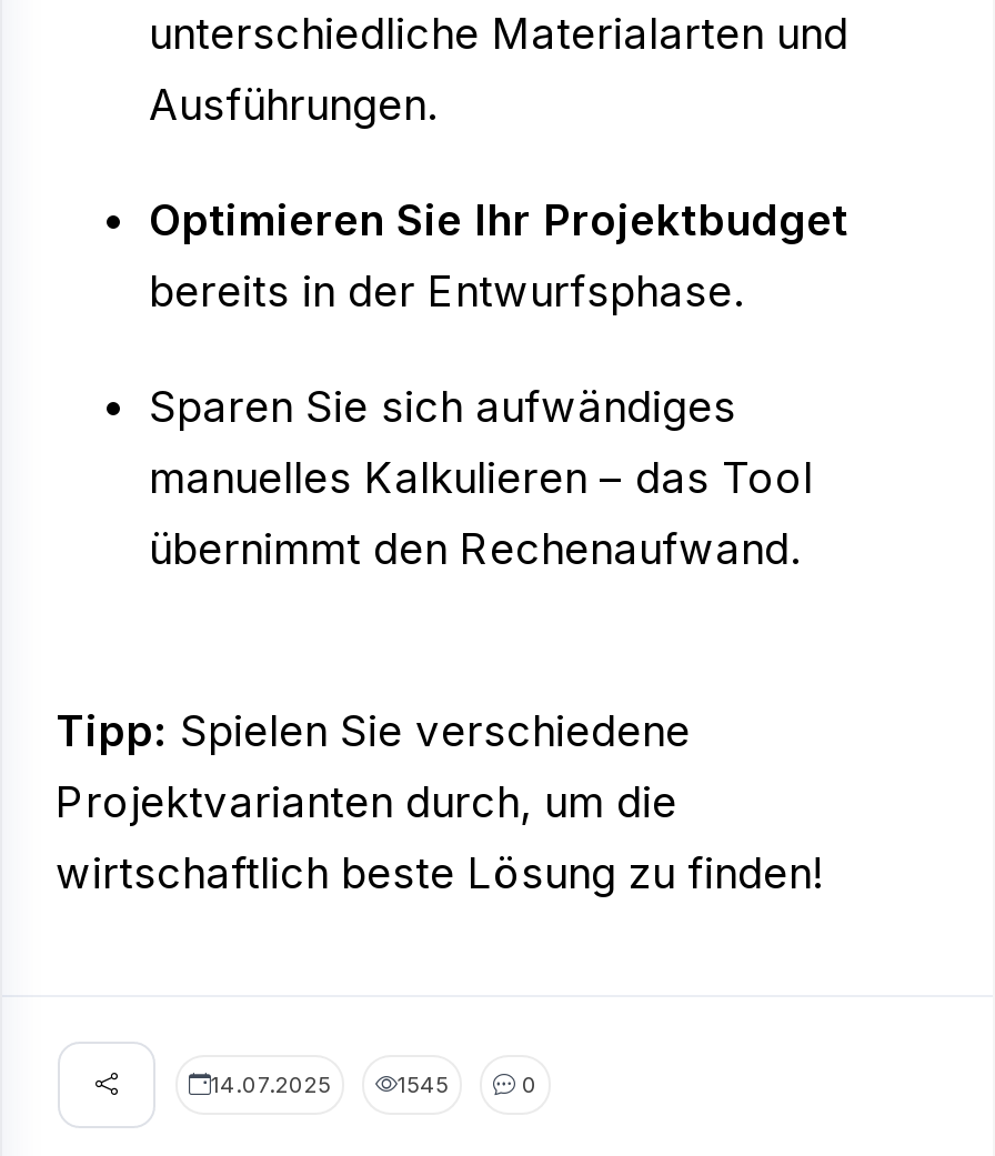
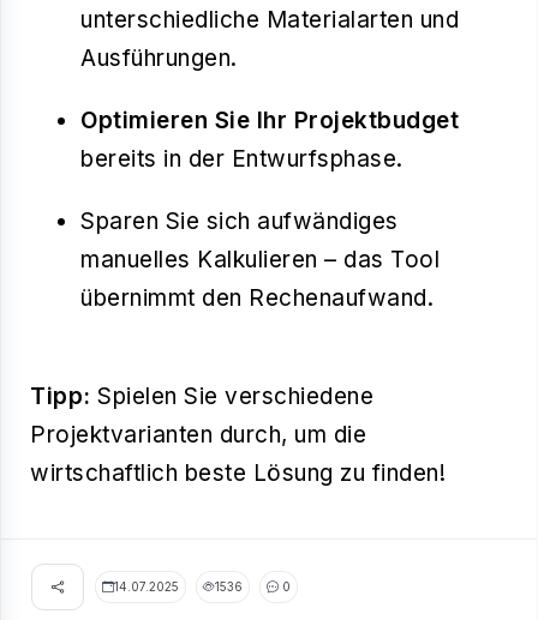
- 1545
+ 1536
